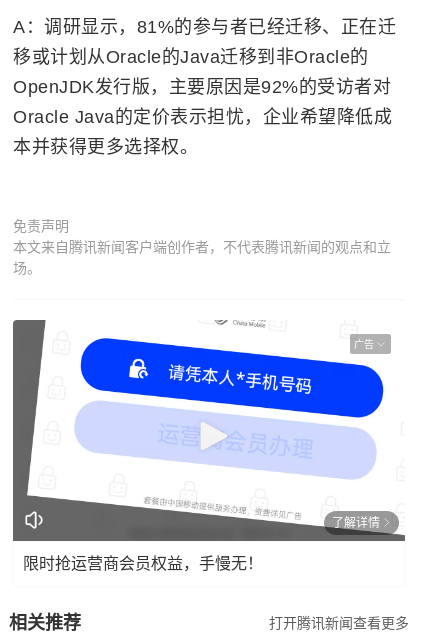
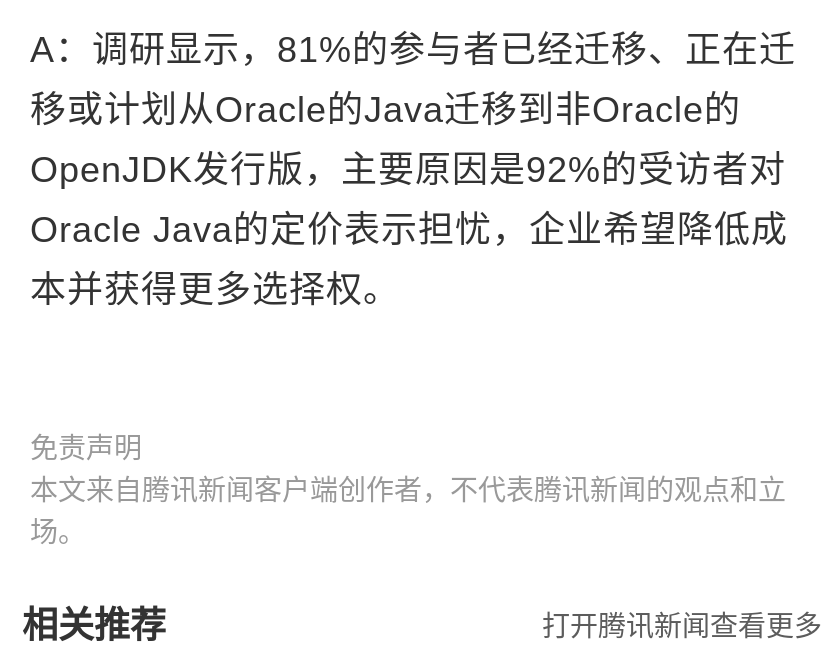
- [image]
- 广告

- 了解详情
- 限时抢运营商会员权益，手慢无！
